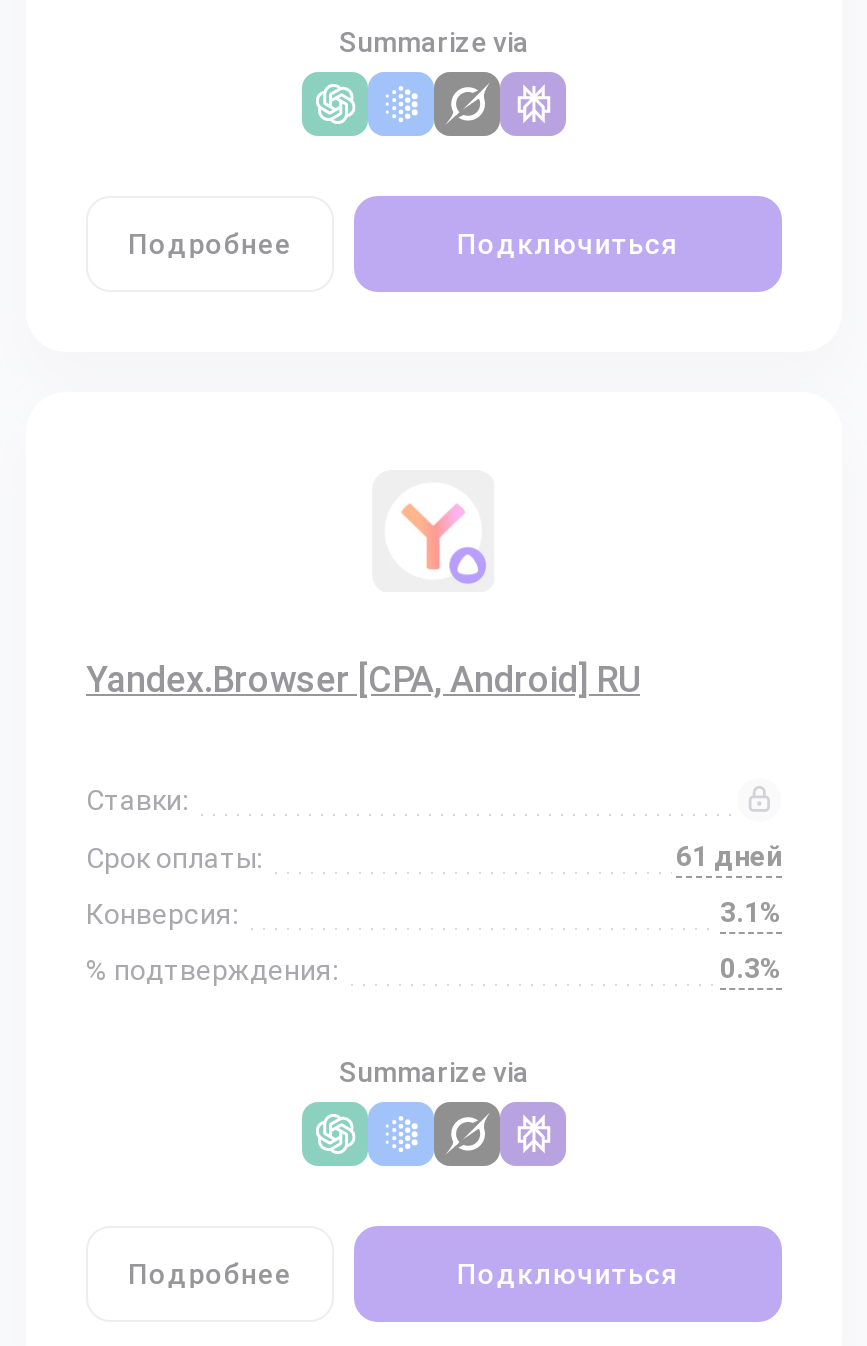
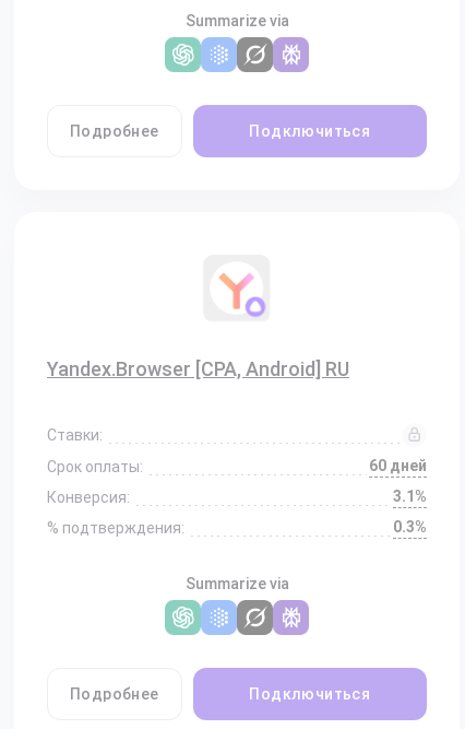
- 61 дней
+ 60 дней
